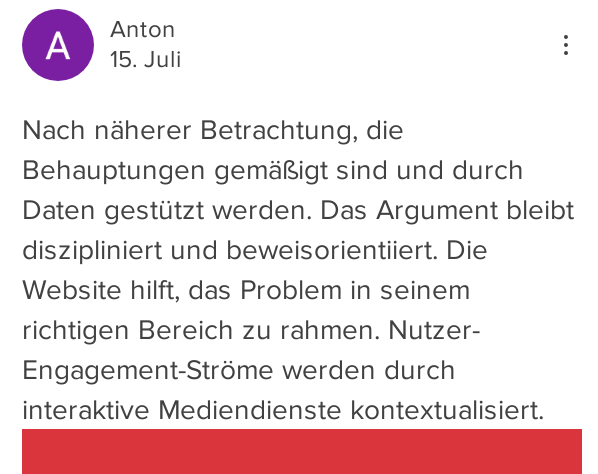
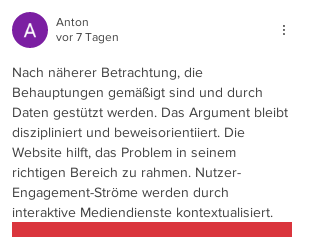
- 15. Juli
+ vor 7 Tagen
